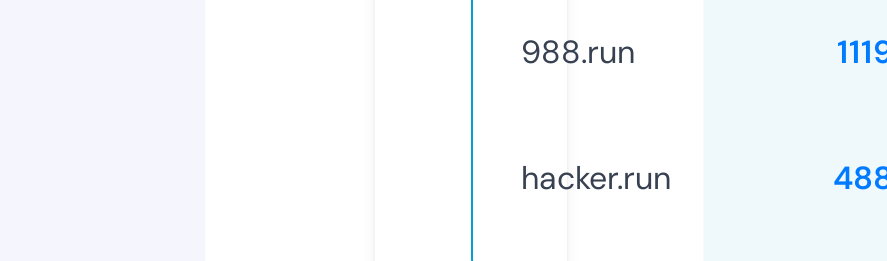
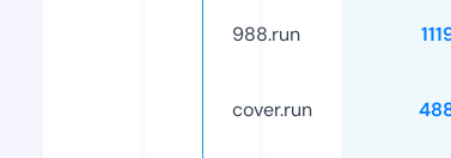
- hacker.run
+ cover.run
